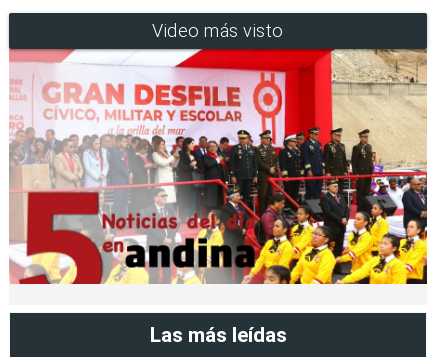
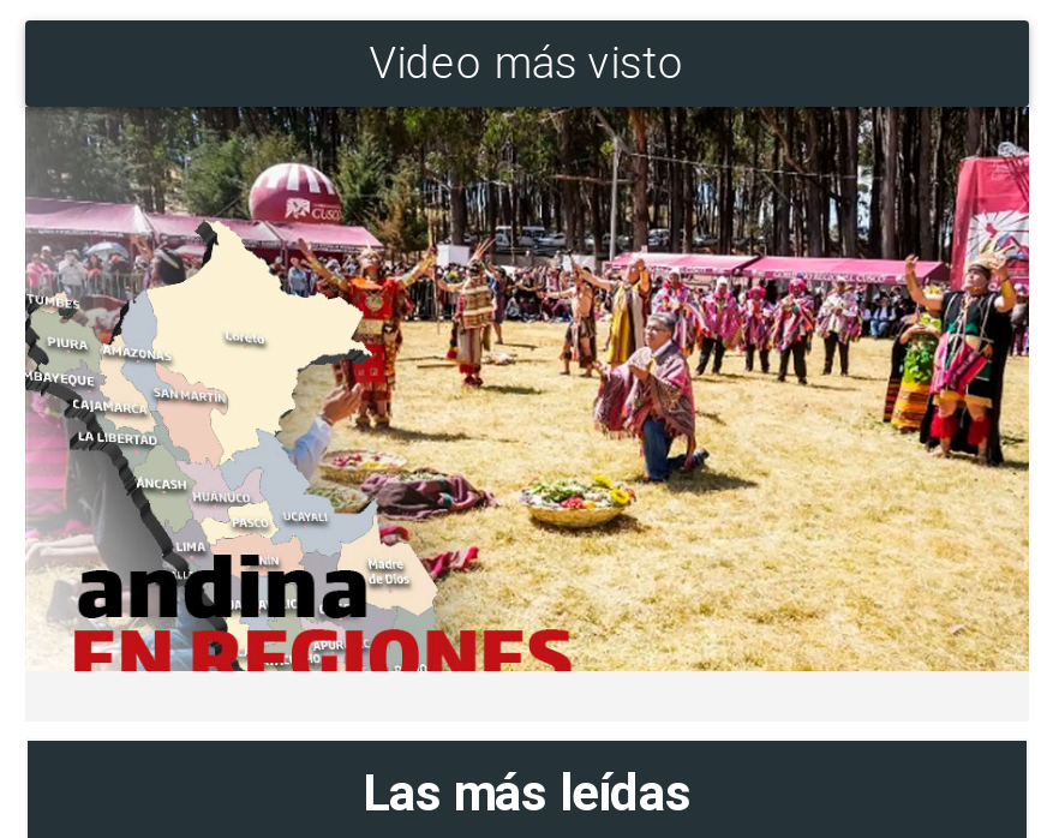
- [image]
+ [image]
